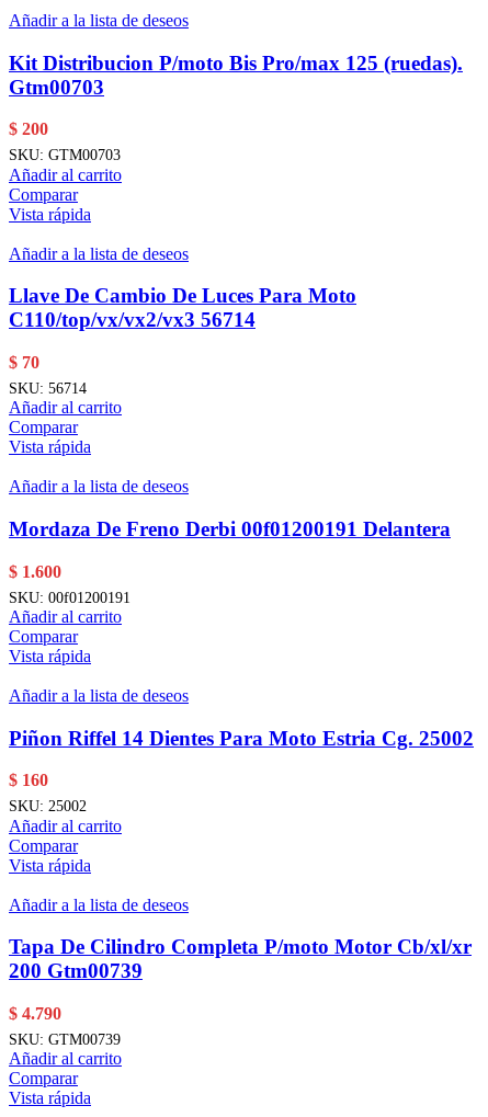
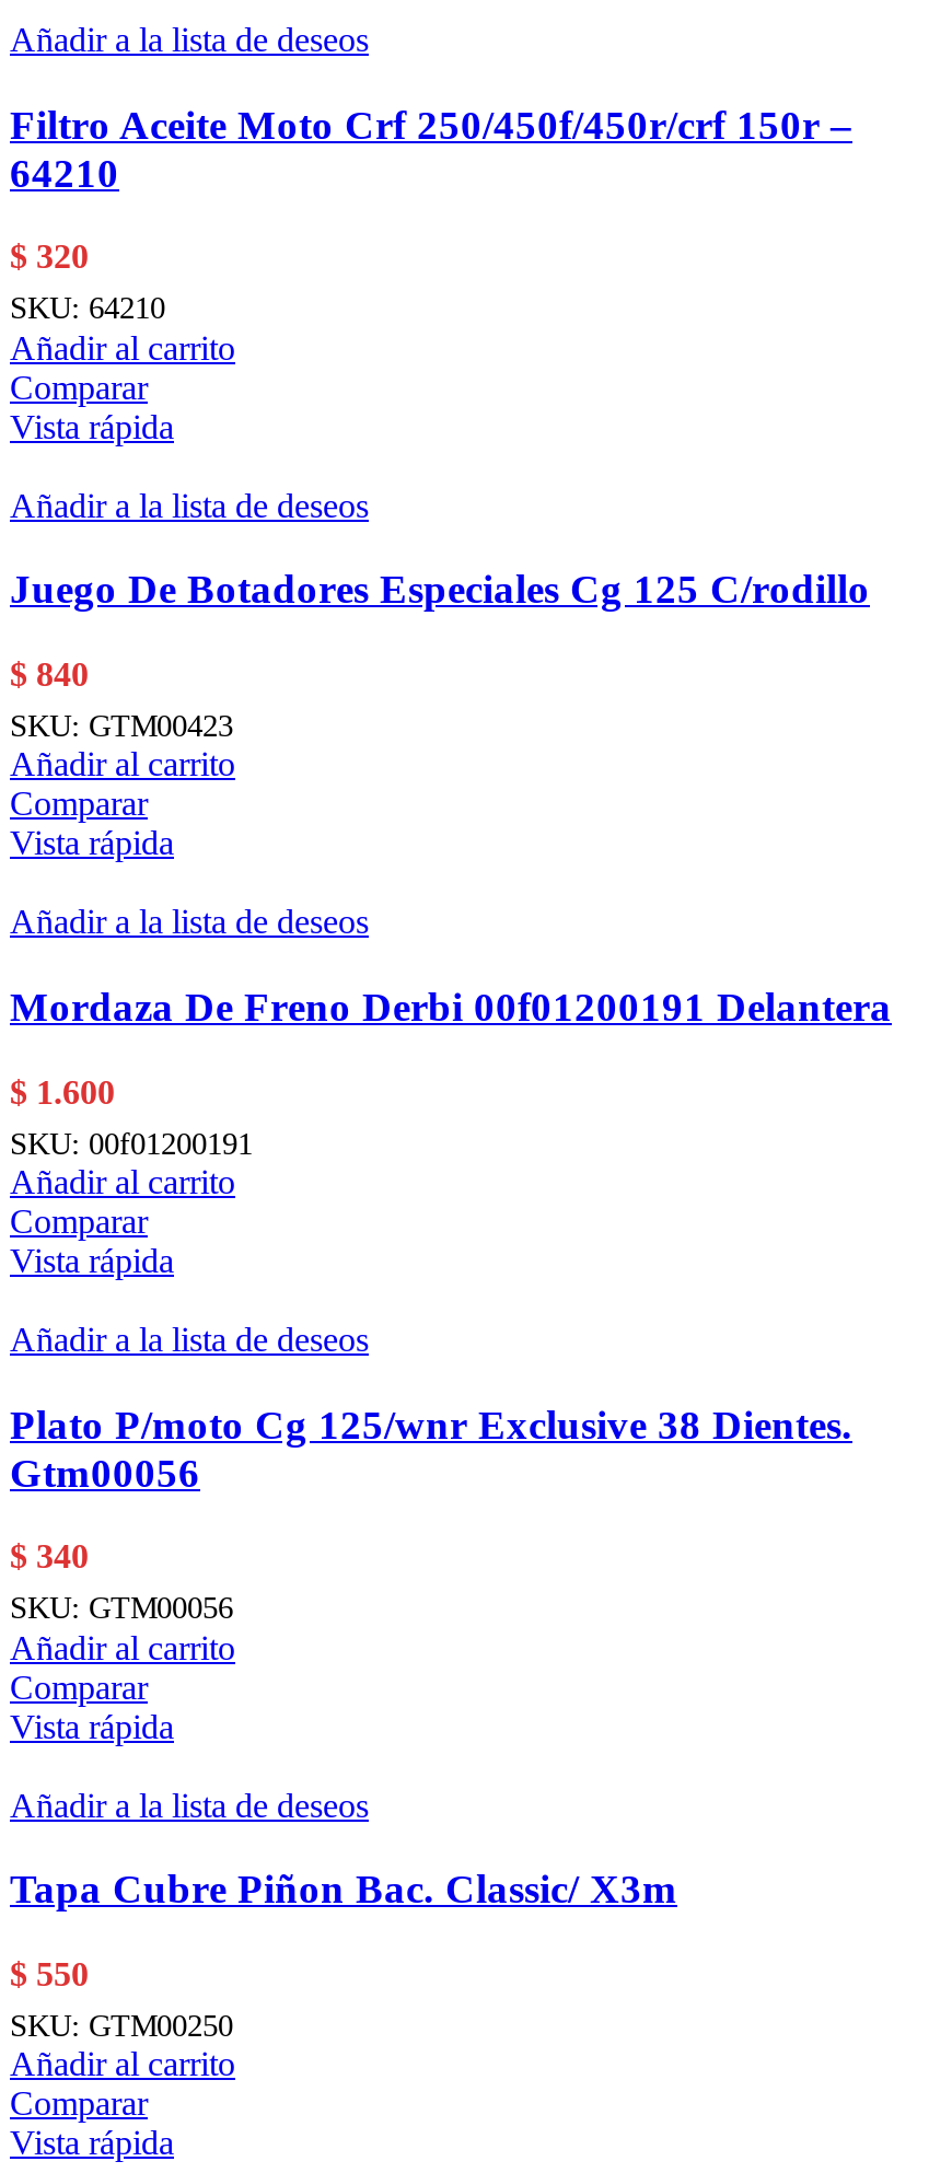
- Kit Distribucion P/moto Bis Pro/max 125 (ruedas).
- Gtm00703
+ Filtro Aceite Moto Crf 250/450f/450r/crf 150r –
+ 64210

- $200
- SKU: GTM00703
+ $320
+ SKU: 64210

- Llave De Cambio De Luces Para Moto
- C110/top/vx/vx2/vx3 56714
+ Juego De Botadores Especiales Cg 125 C/rodillo

- $70
- SKU: 56714
+ $840
+ SKU: GTM00423

- Piñon Riffel 14 Dientes Para Moto Estria Cg. 25002
+ Plato P/moto Cg 125/wnr Exclusive 38 Dientes.
+ Gtm00056

- $160
- SKU: 25002
+ $340
+ SKU: GTM00056

- Tapa De Cilindro Completa P/moto Motor Cb/xl/xr
- 200 Gtm00739
+ Tapa Cubre Piñon Bac. Classic/ X3m

- $4.790
- SKU: GTM00739
+ $550
+ SKU: GTM00250
